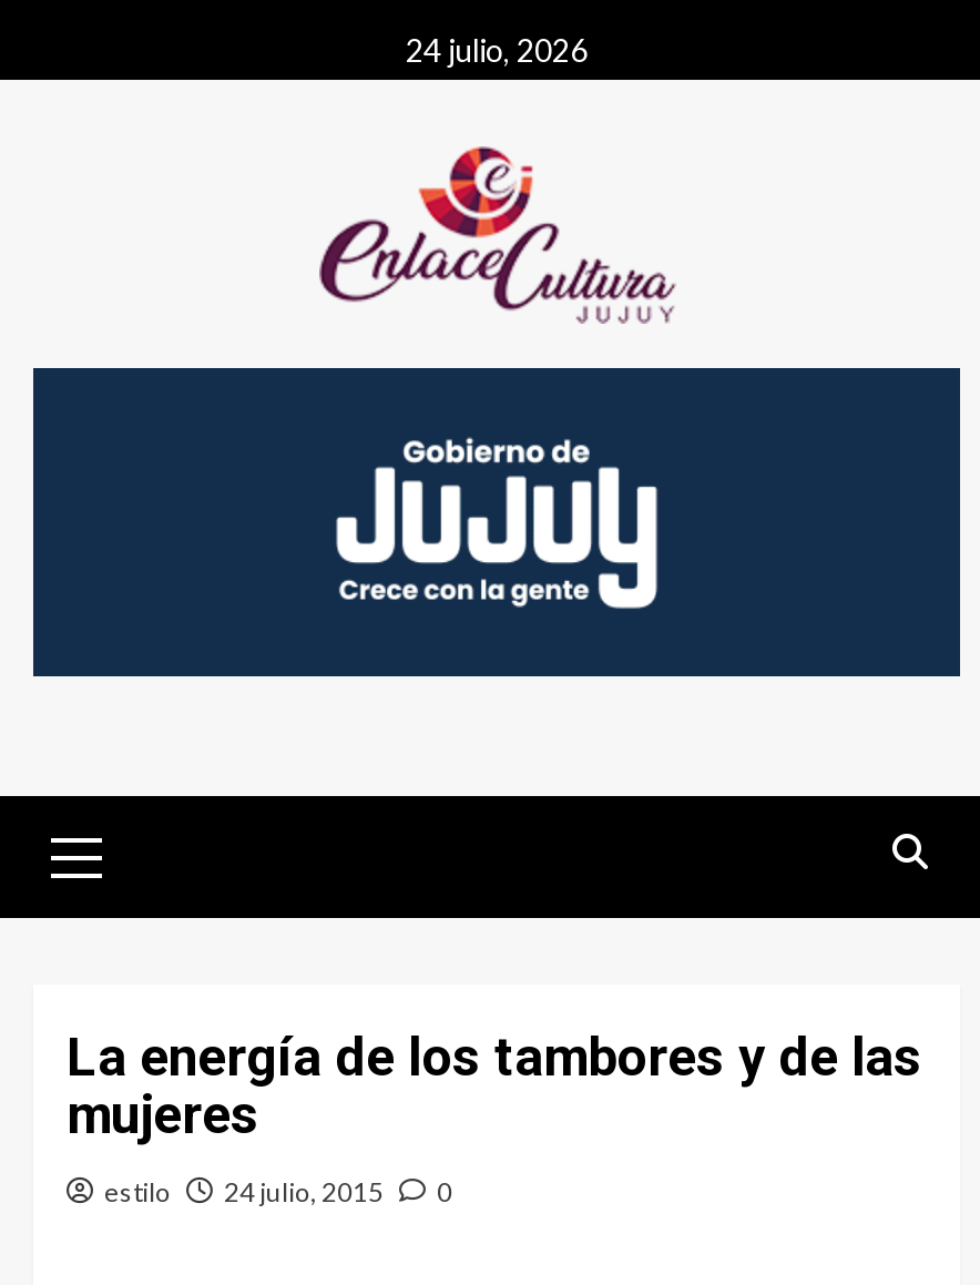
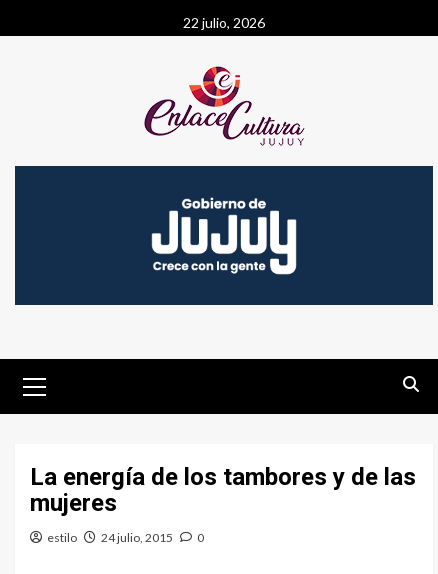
- 24 julio, 2026
+ 22 julio, 2026
